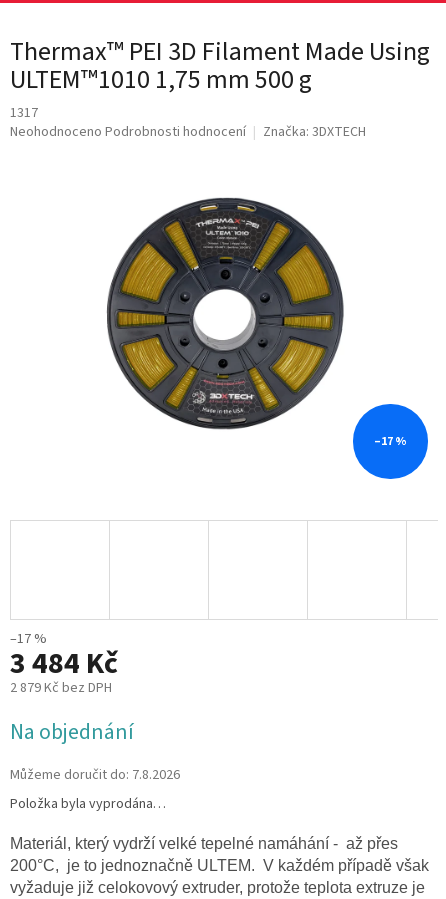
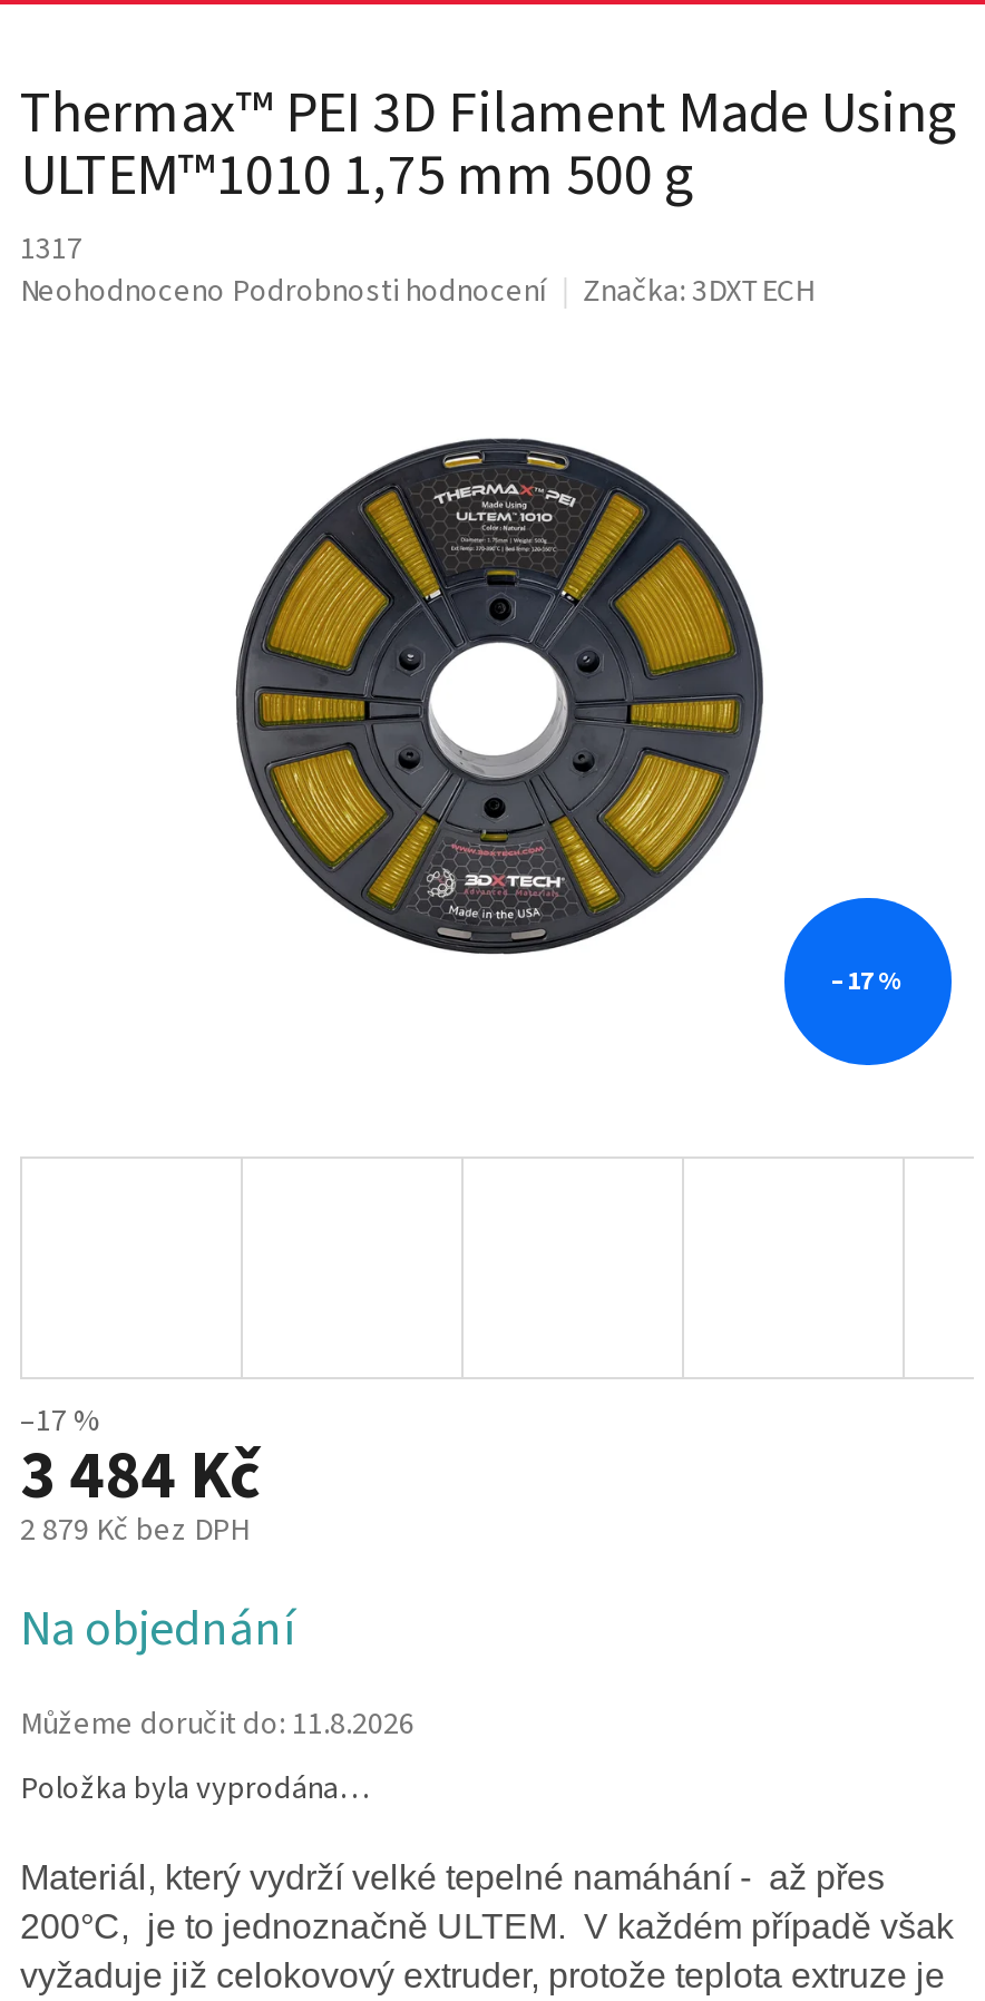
- Můžeme doručit do: 7.8.2026
+ Můžeme doručit do: 11.8.2026
